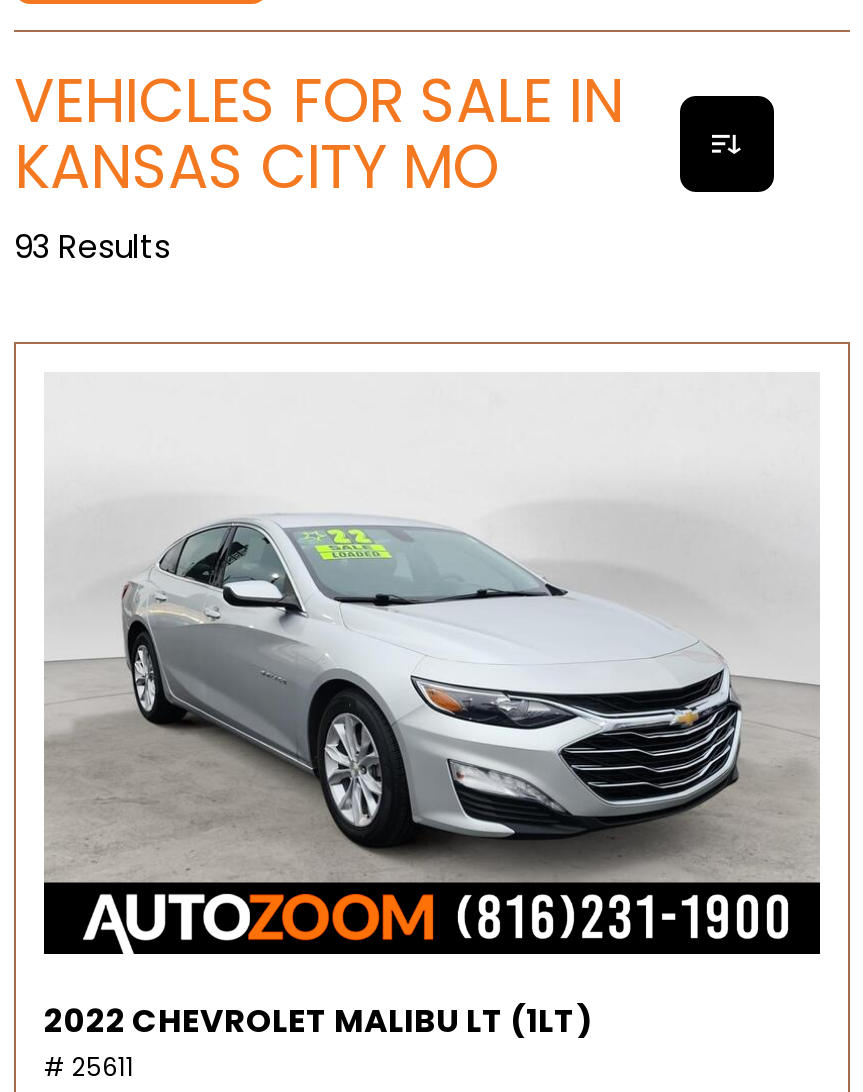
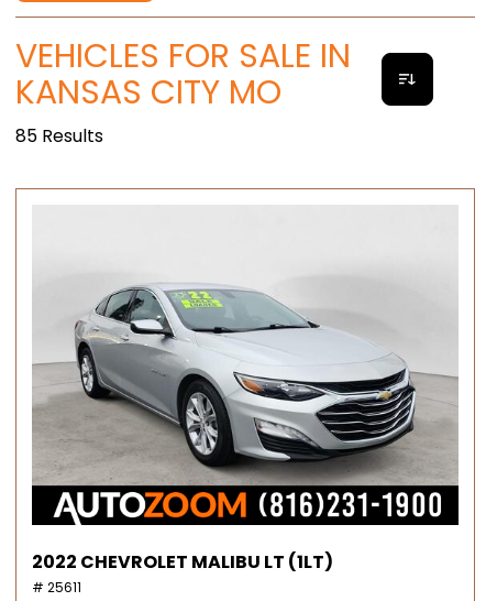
- 93 Results
+ 85 Results
